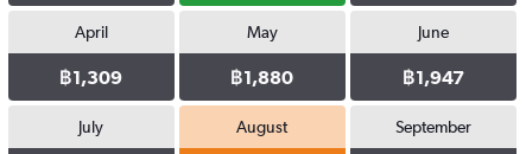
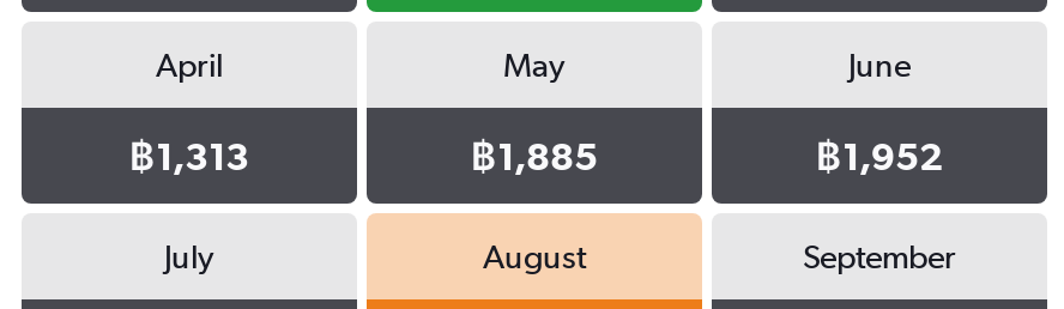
- ฿1,309
+ ฿1,313

- ฿1,880
+ ฿1,885

- ฿1,947
+ ฿1,952
